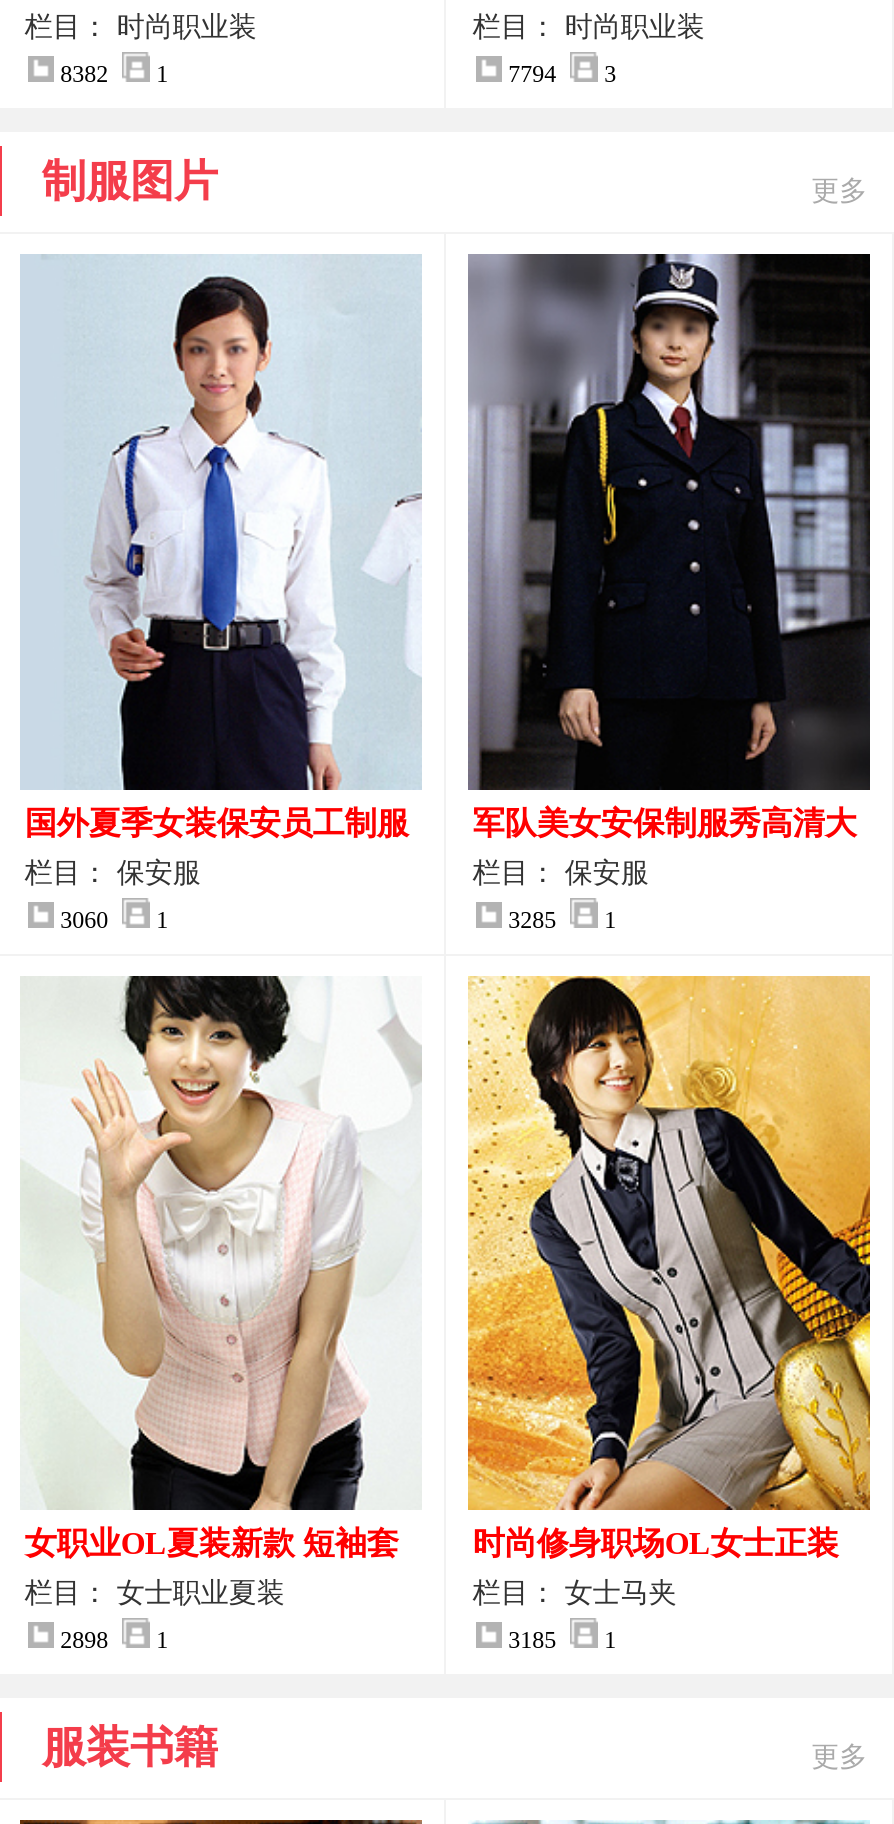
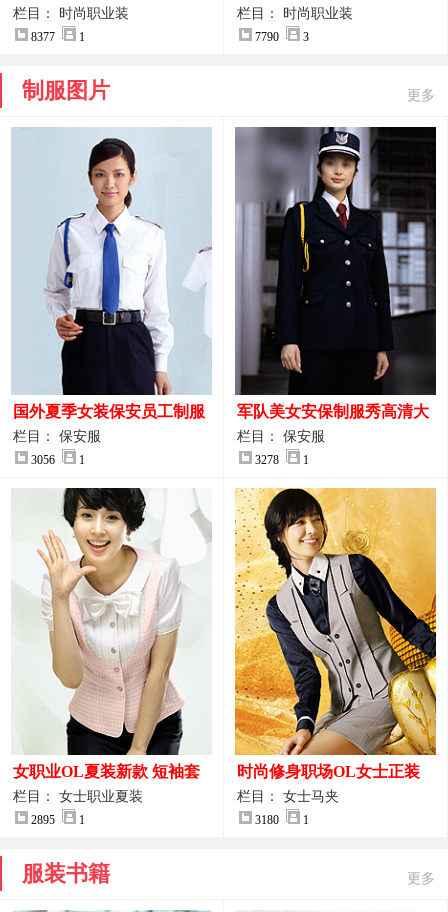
- 8382 1
+ 8377 1

- 7794 3
+ 7790 3

- 3060 1
+ 3056 1

- 3285 1
+ 3278 1

- 2898 1
+ 2895 1

- 3185 1
+ 3180 1
